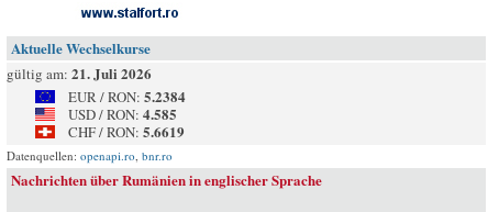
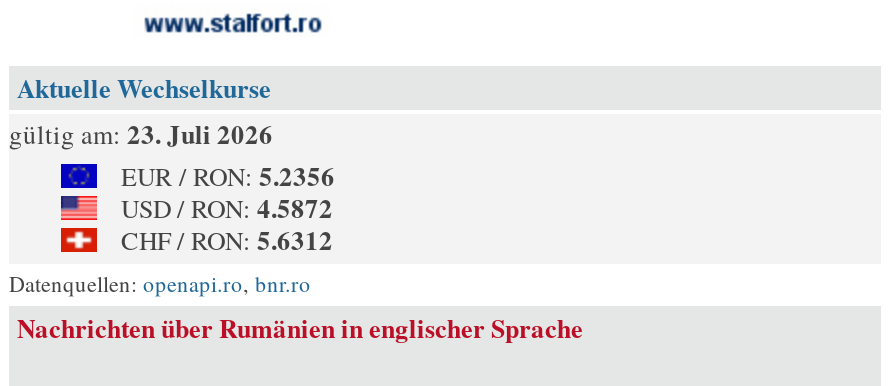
- gültig am: 21. Juli 2026
+ gültig am: 23. Juli 2026

- EUR / RON: 5.2384
+ EUR / RON: 5.2356

- USD / RON: 4.585
+ USD / RON: 4.5872

- CHF / RON: 5.6619
+ CHF / RON: 5.6312
